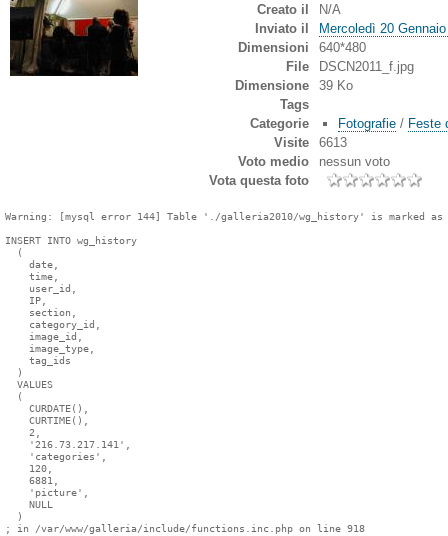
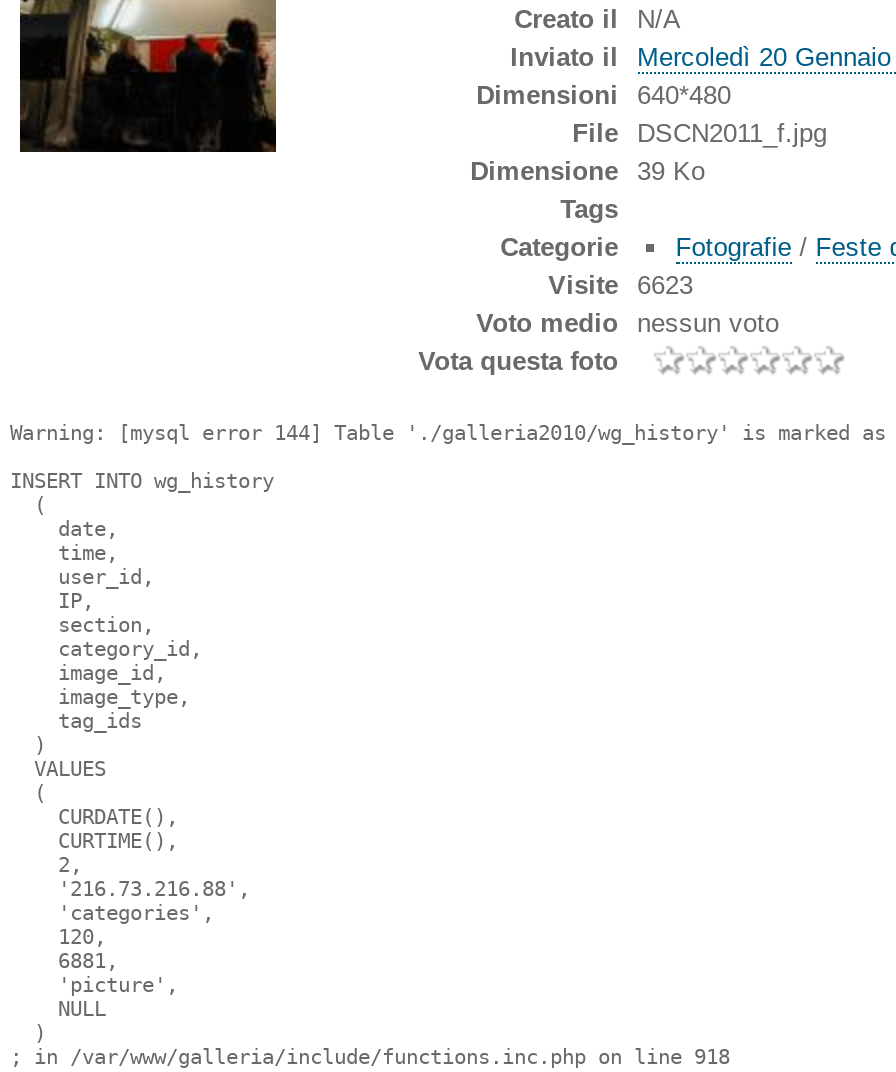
- Visite 6613
+ Visite 6623

- '216.73.217.141',
+ '216.73.216.88',
